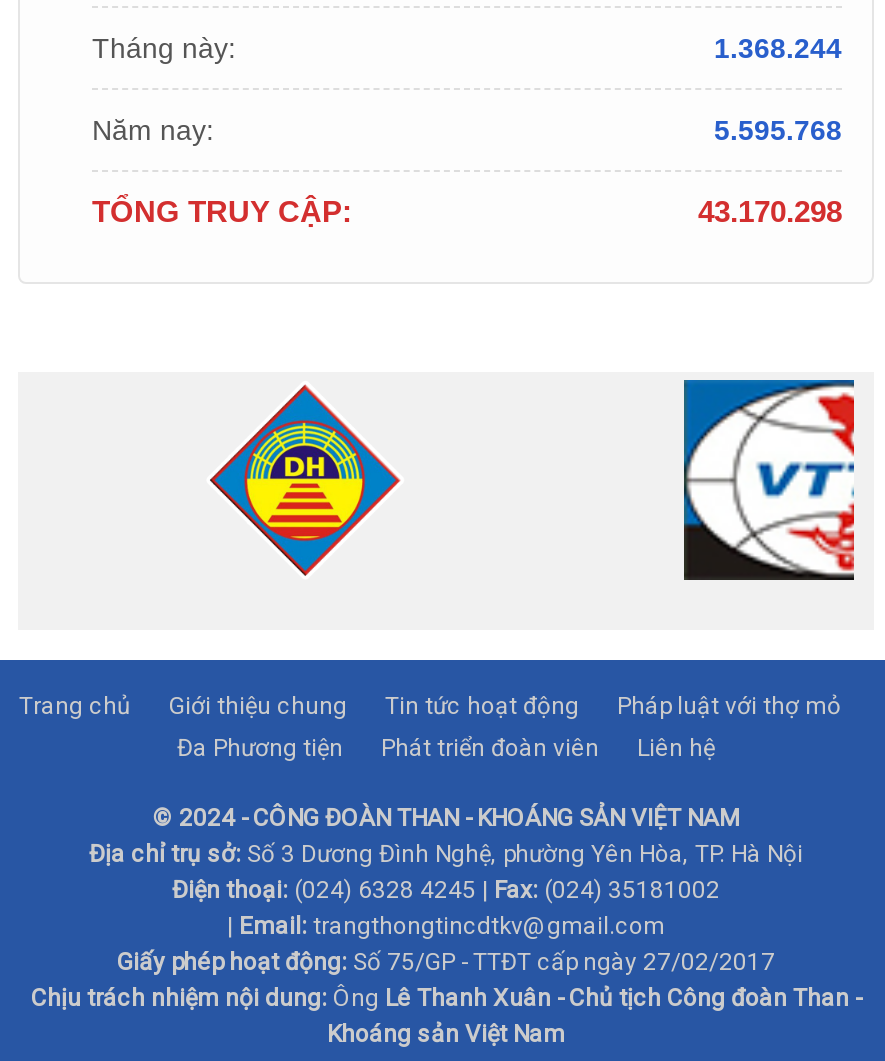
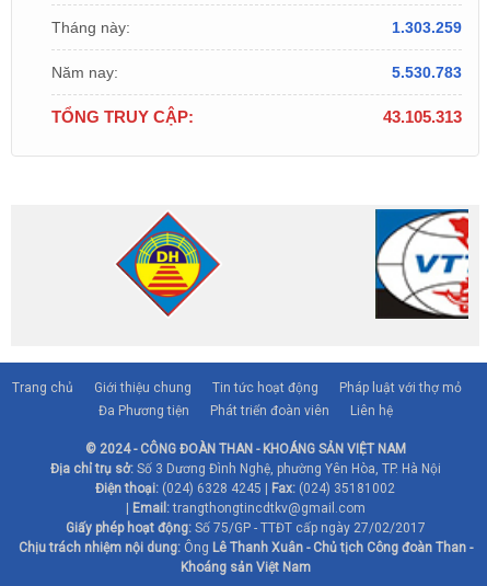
- 1.368.244
+ 1.303.259

- 5.595.768
+ 5.530.783

- 43.170.298
+ 43.105.313
